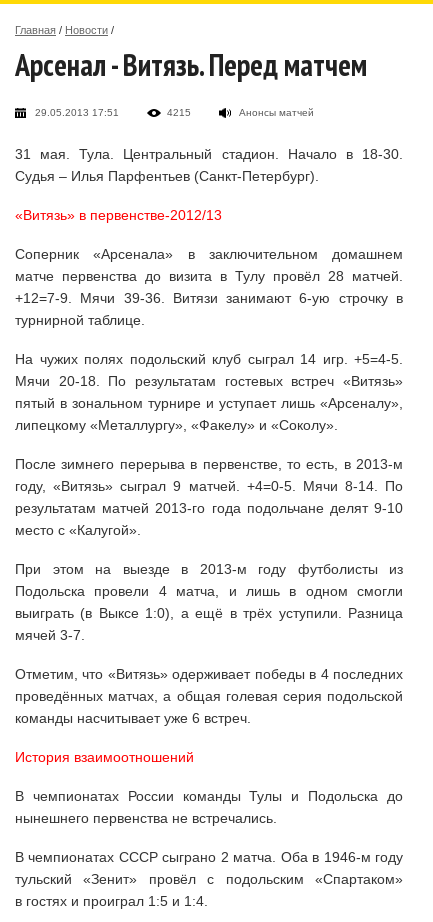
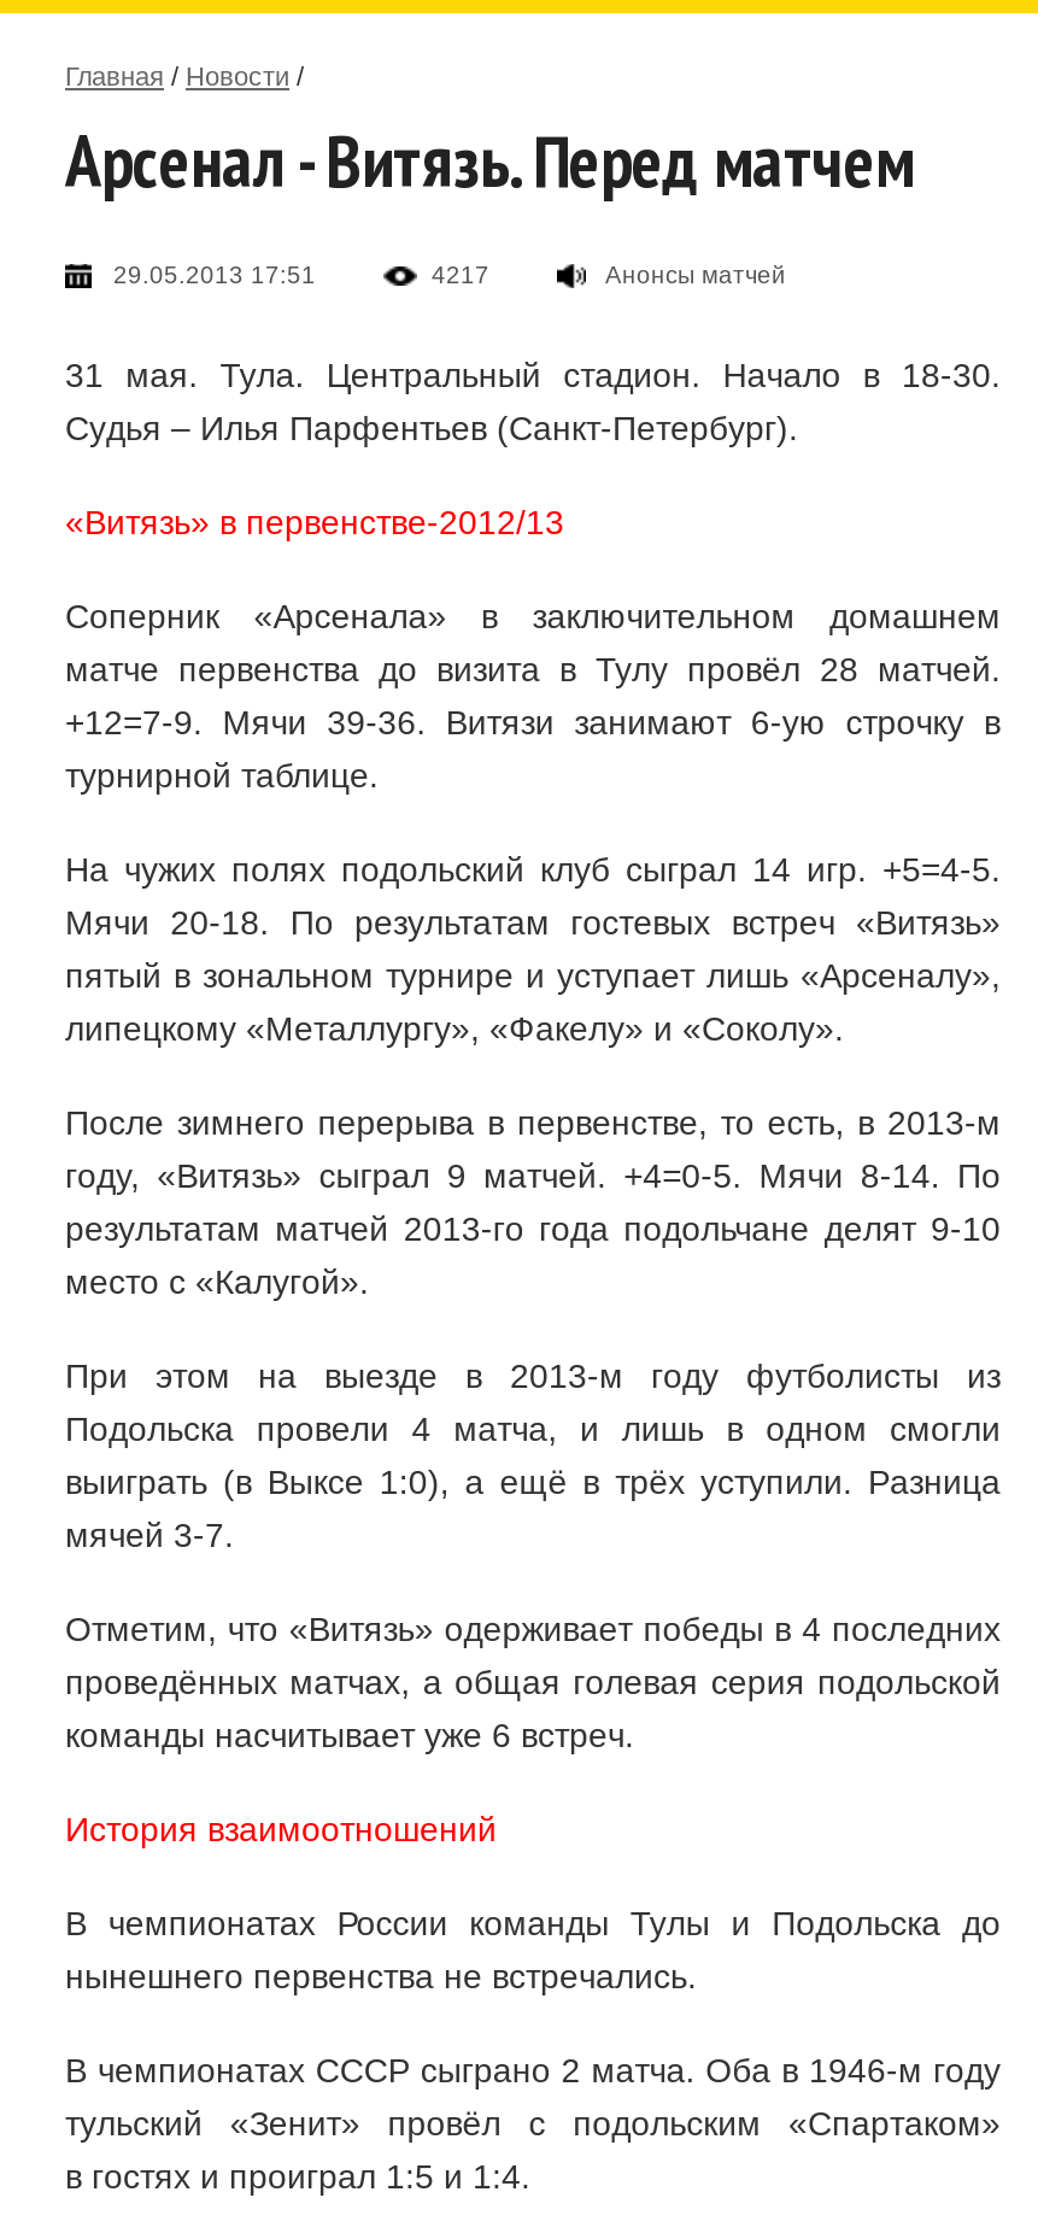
- 4215
+ 4217
